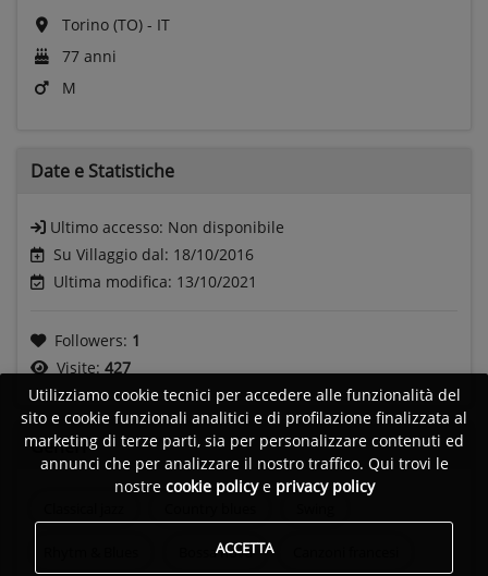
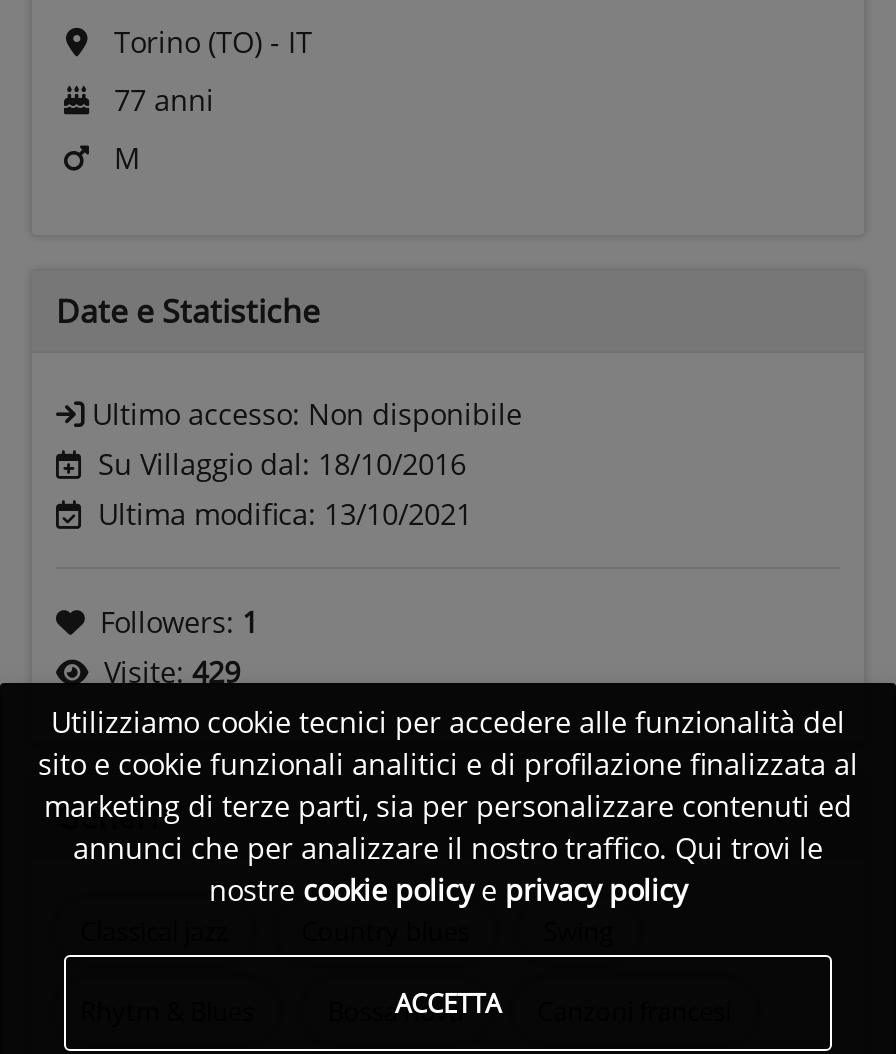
- Visite: 427
+ Visite: 429
